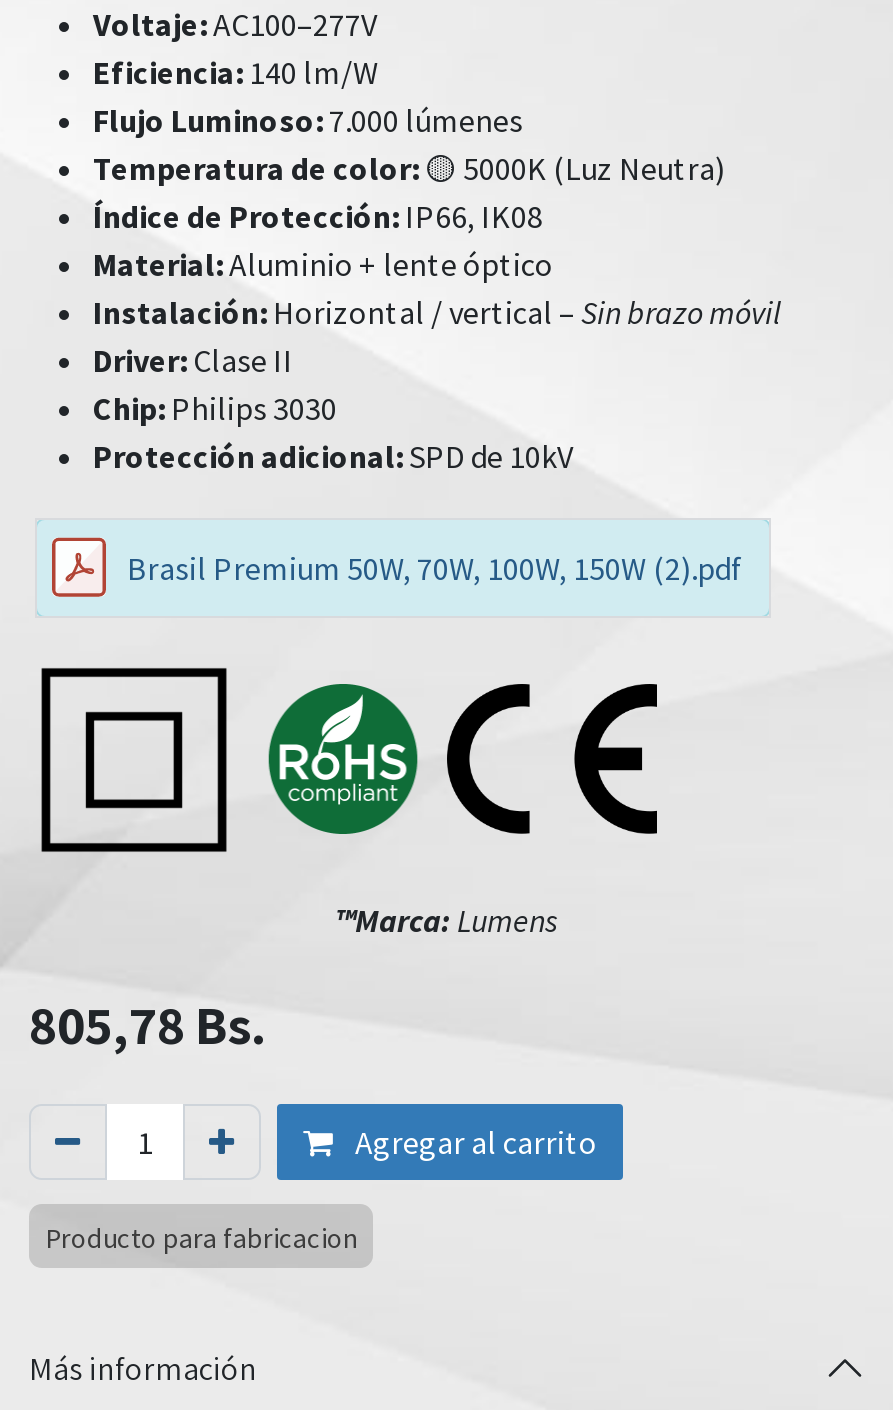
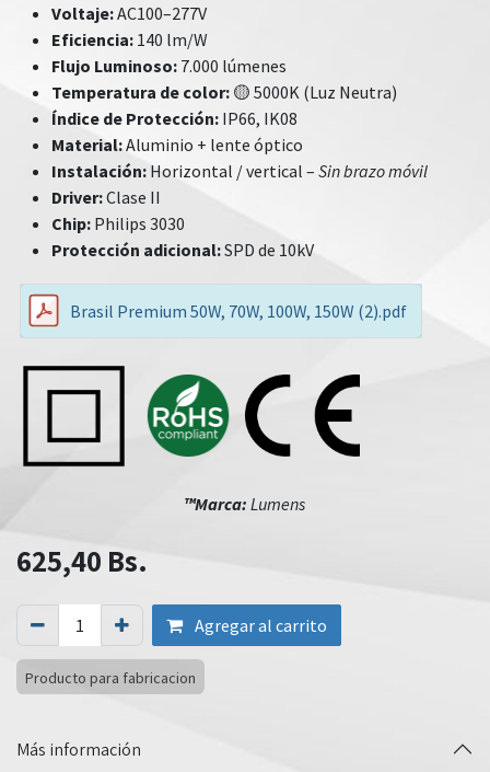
- 805,78 Bs.
+ 625,40 Bs.
